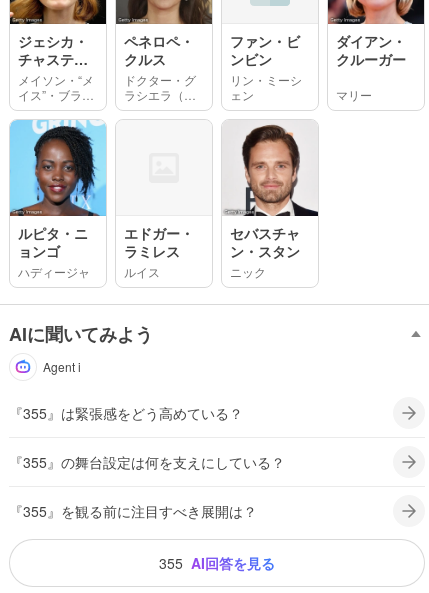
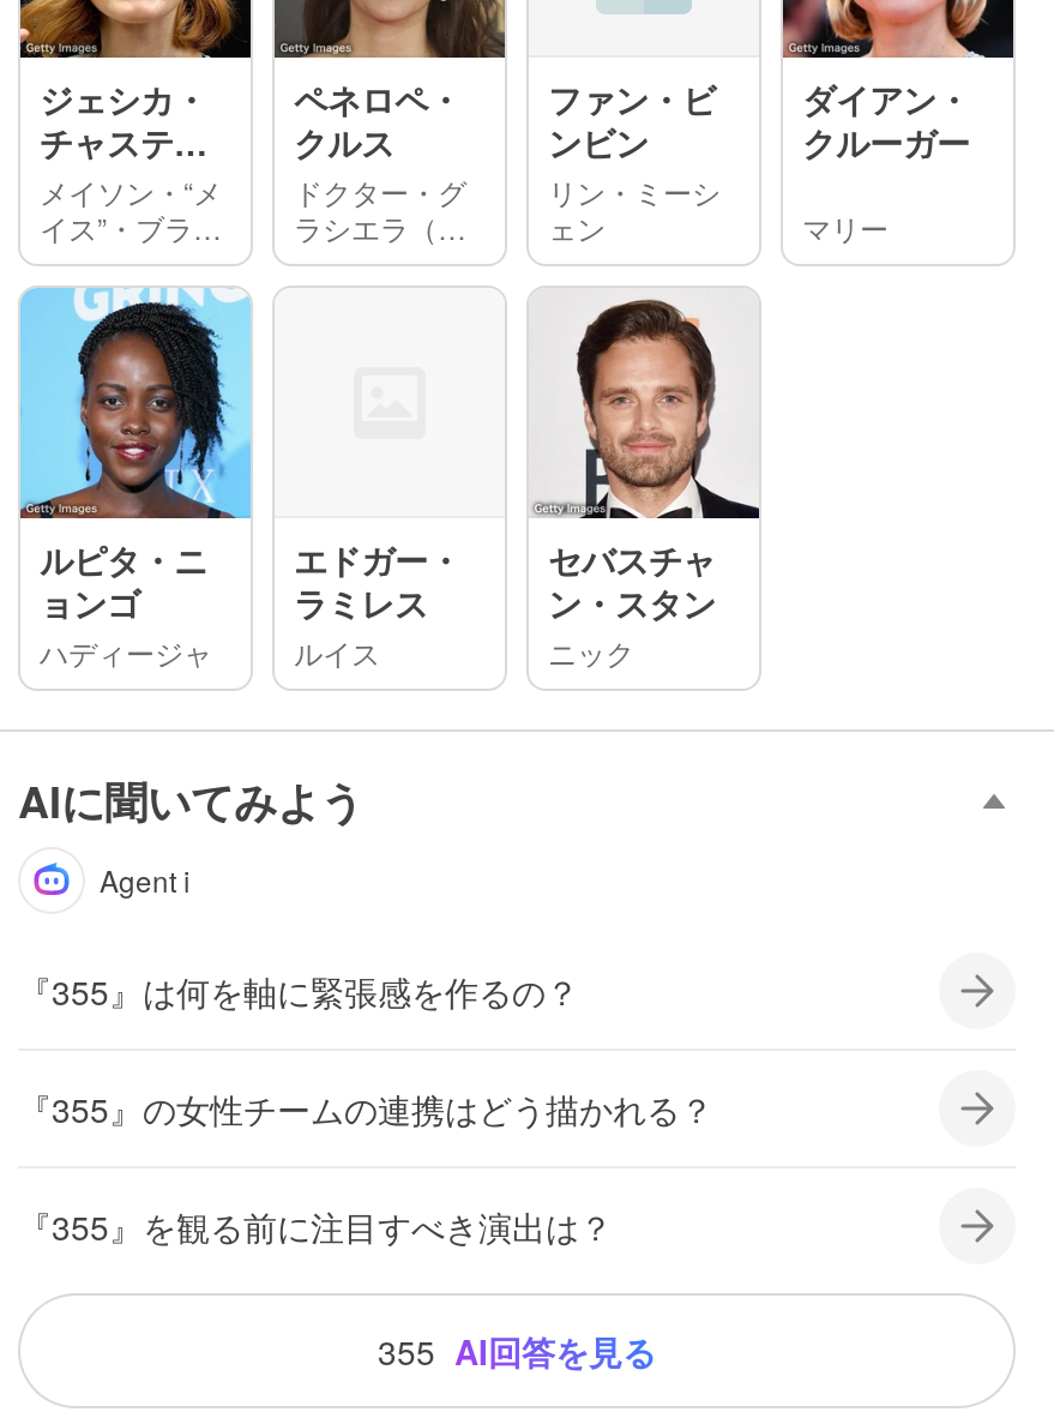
- 『355』は緊張感をどう高めている？
+ 『355』は何を軸に緊張感を作るの？

- 『355』の舞台設定は何を支えにしている？
+ 『355』の女性チームの連携はどう描かれる？

- 『355』を観る前に注目すべき展開は？
+ 『355』を観る前に注目すべき演出は？
